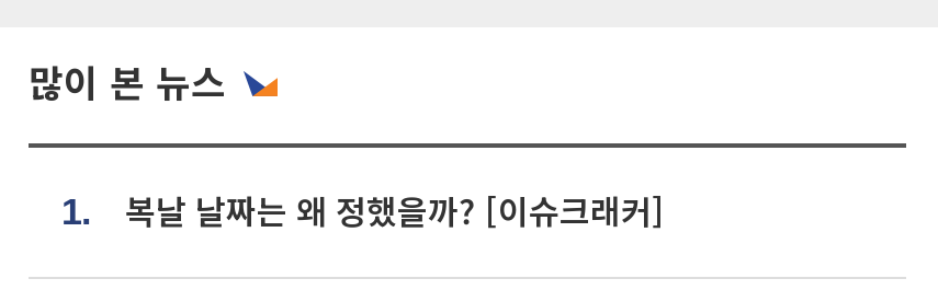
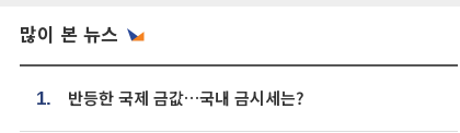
- 복날 날짜는 왜 정했을까? [이슈크래커]
+ 반등한 국제 금값…국내 금시세는?
